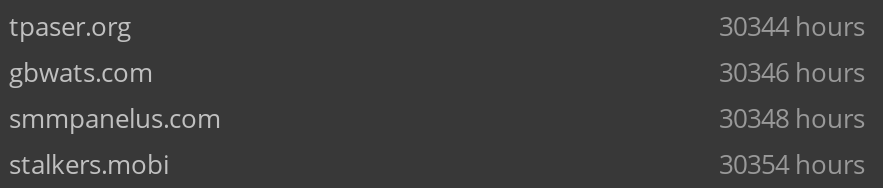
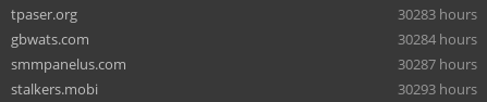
- 30344 hours
+ 30283 hours

- 30346 hours
+ 30284 hours

- 30348 hours
+ 30287 hours

- 30354 hours
+ 30293 hours
